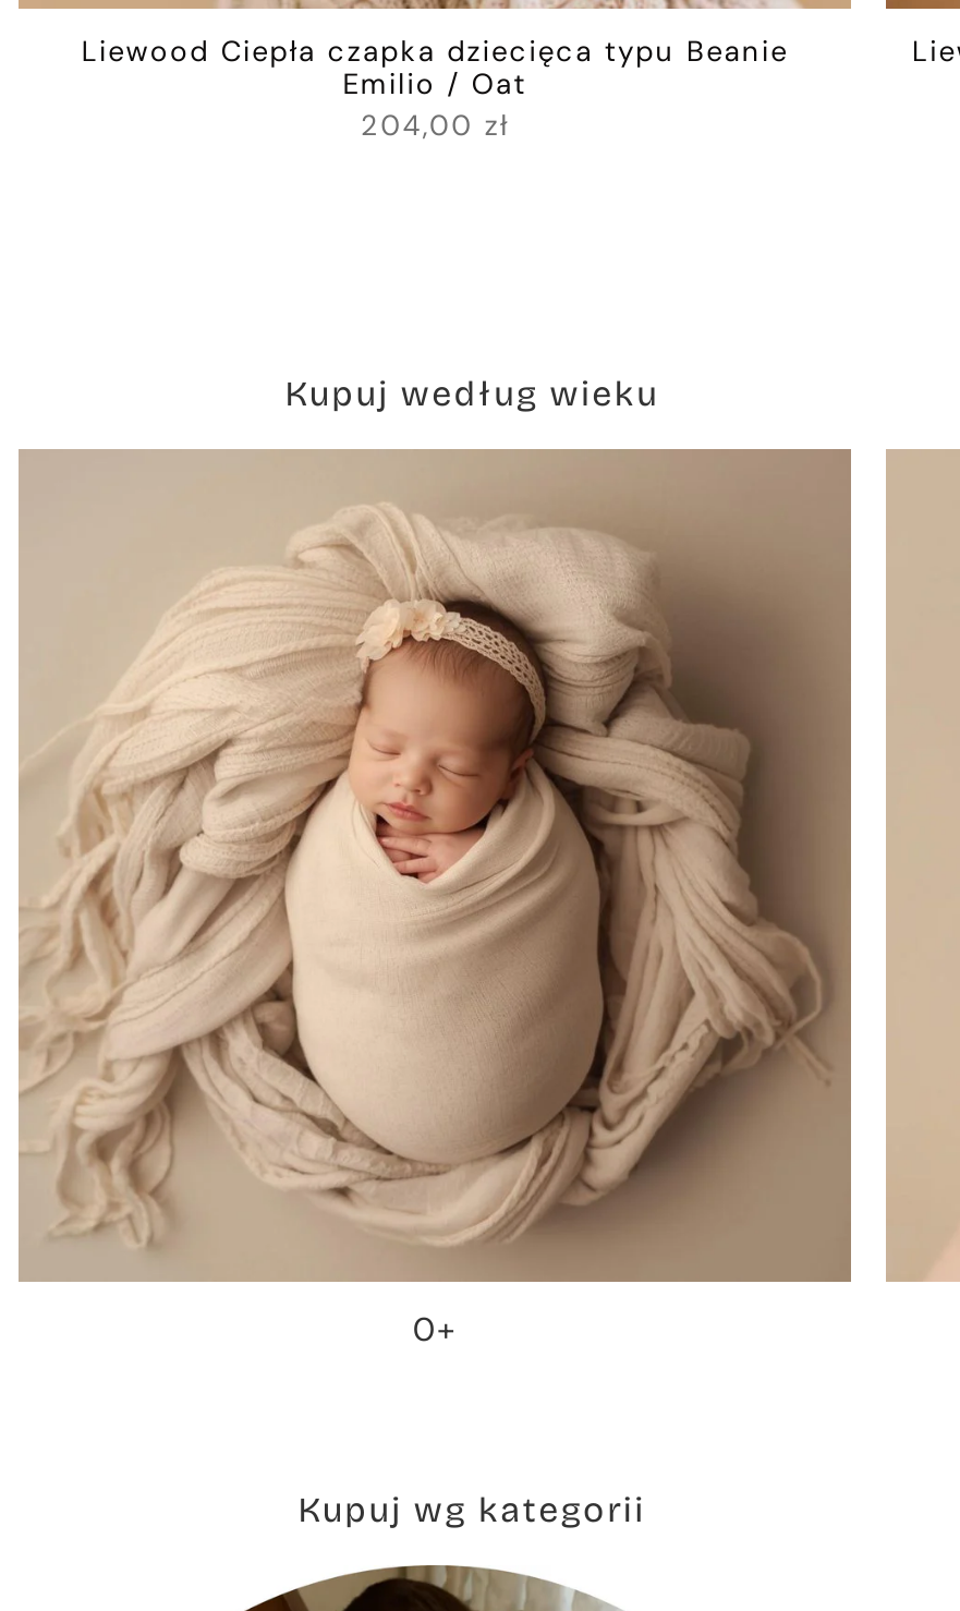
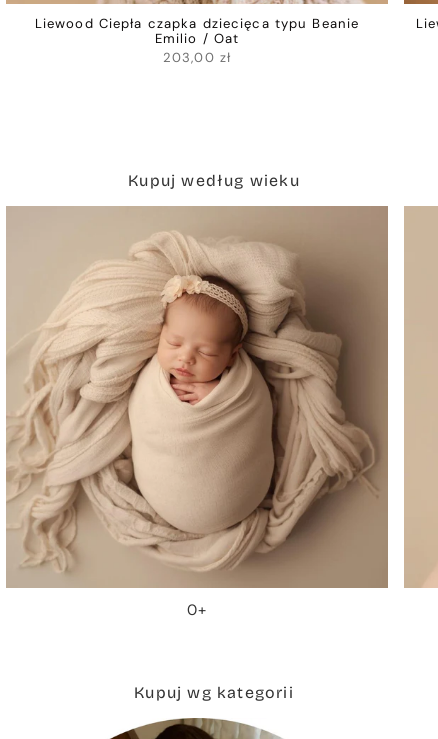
- 204,00 zł
+ 203,00 zł
